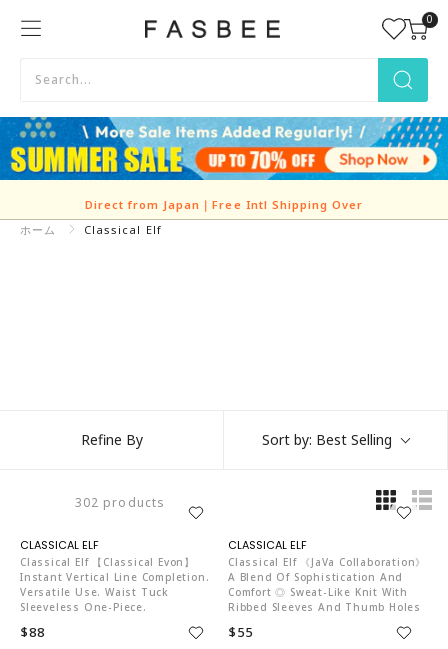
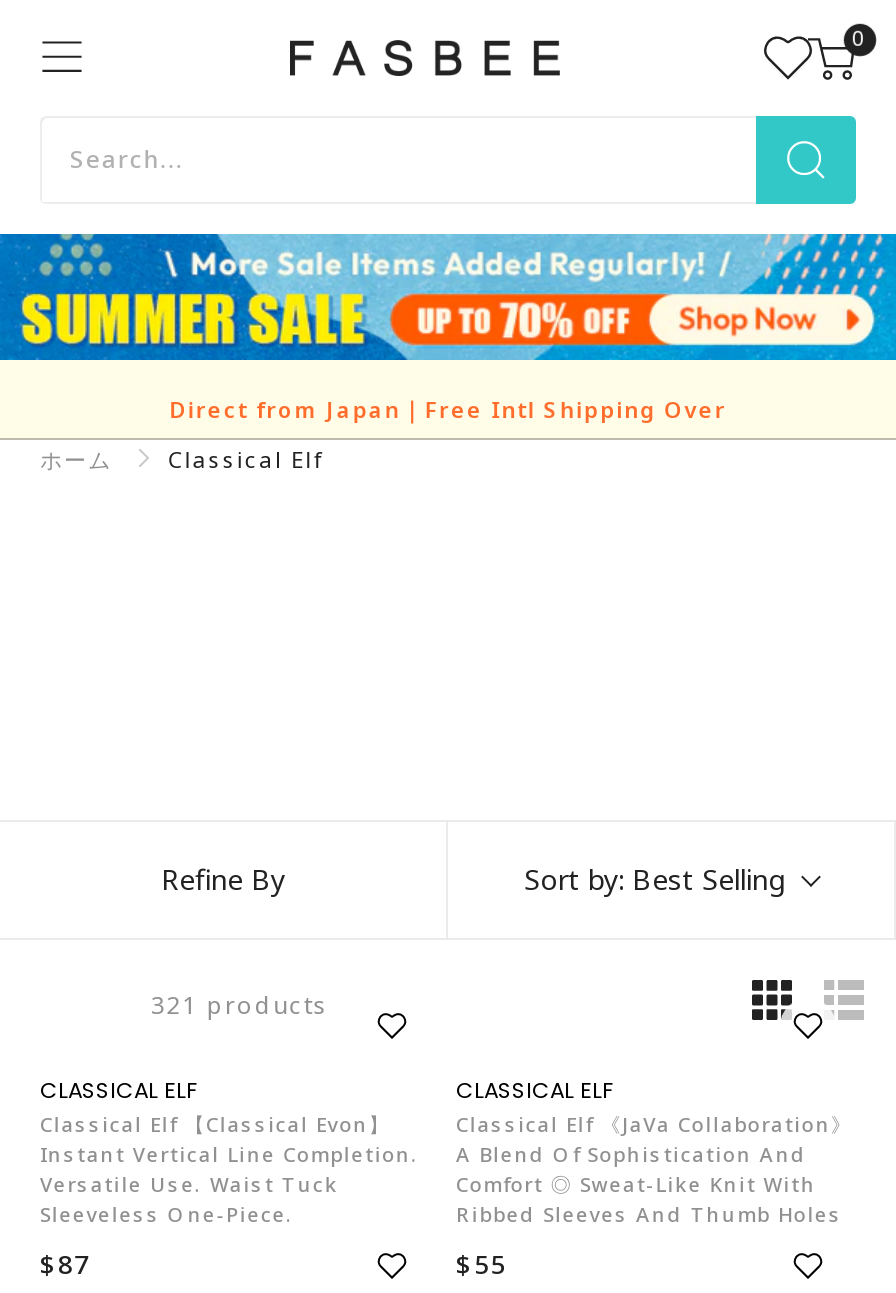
- 302 products
+ 321 products

- $88
+ $87
